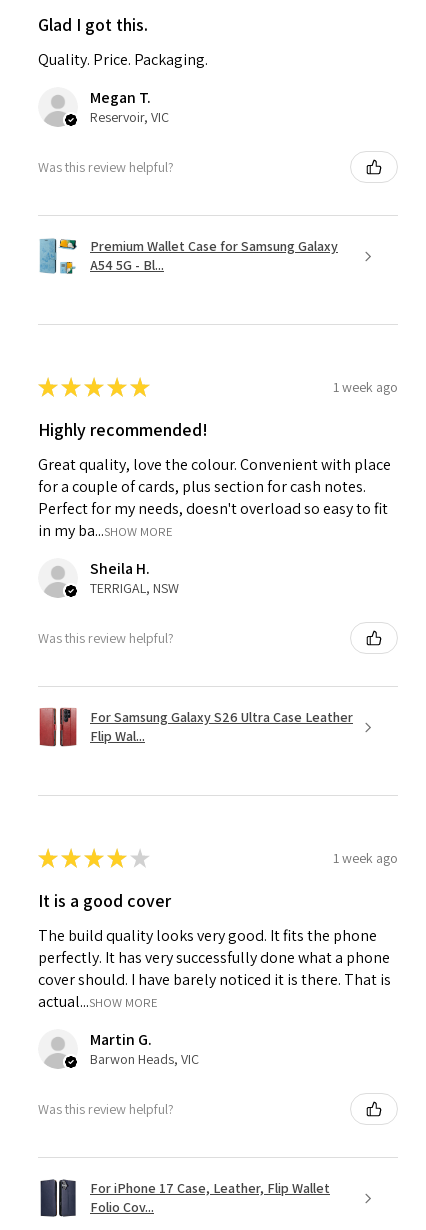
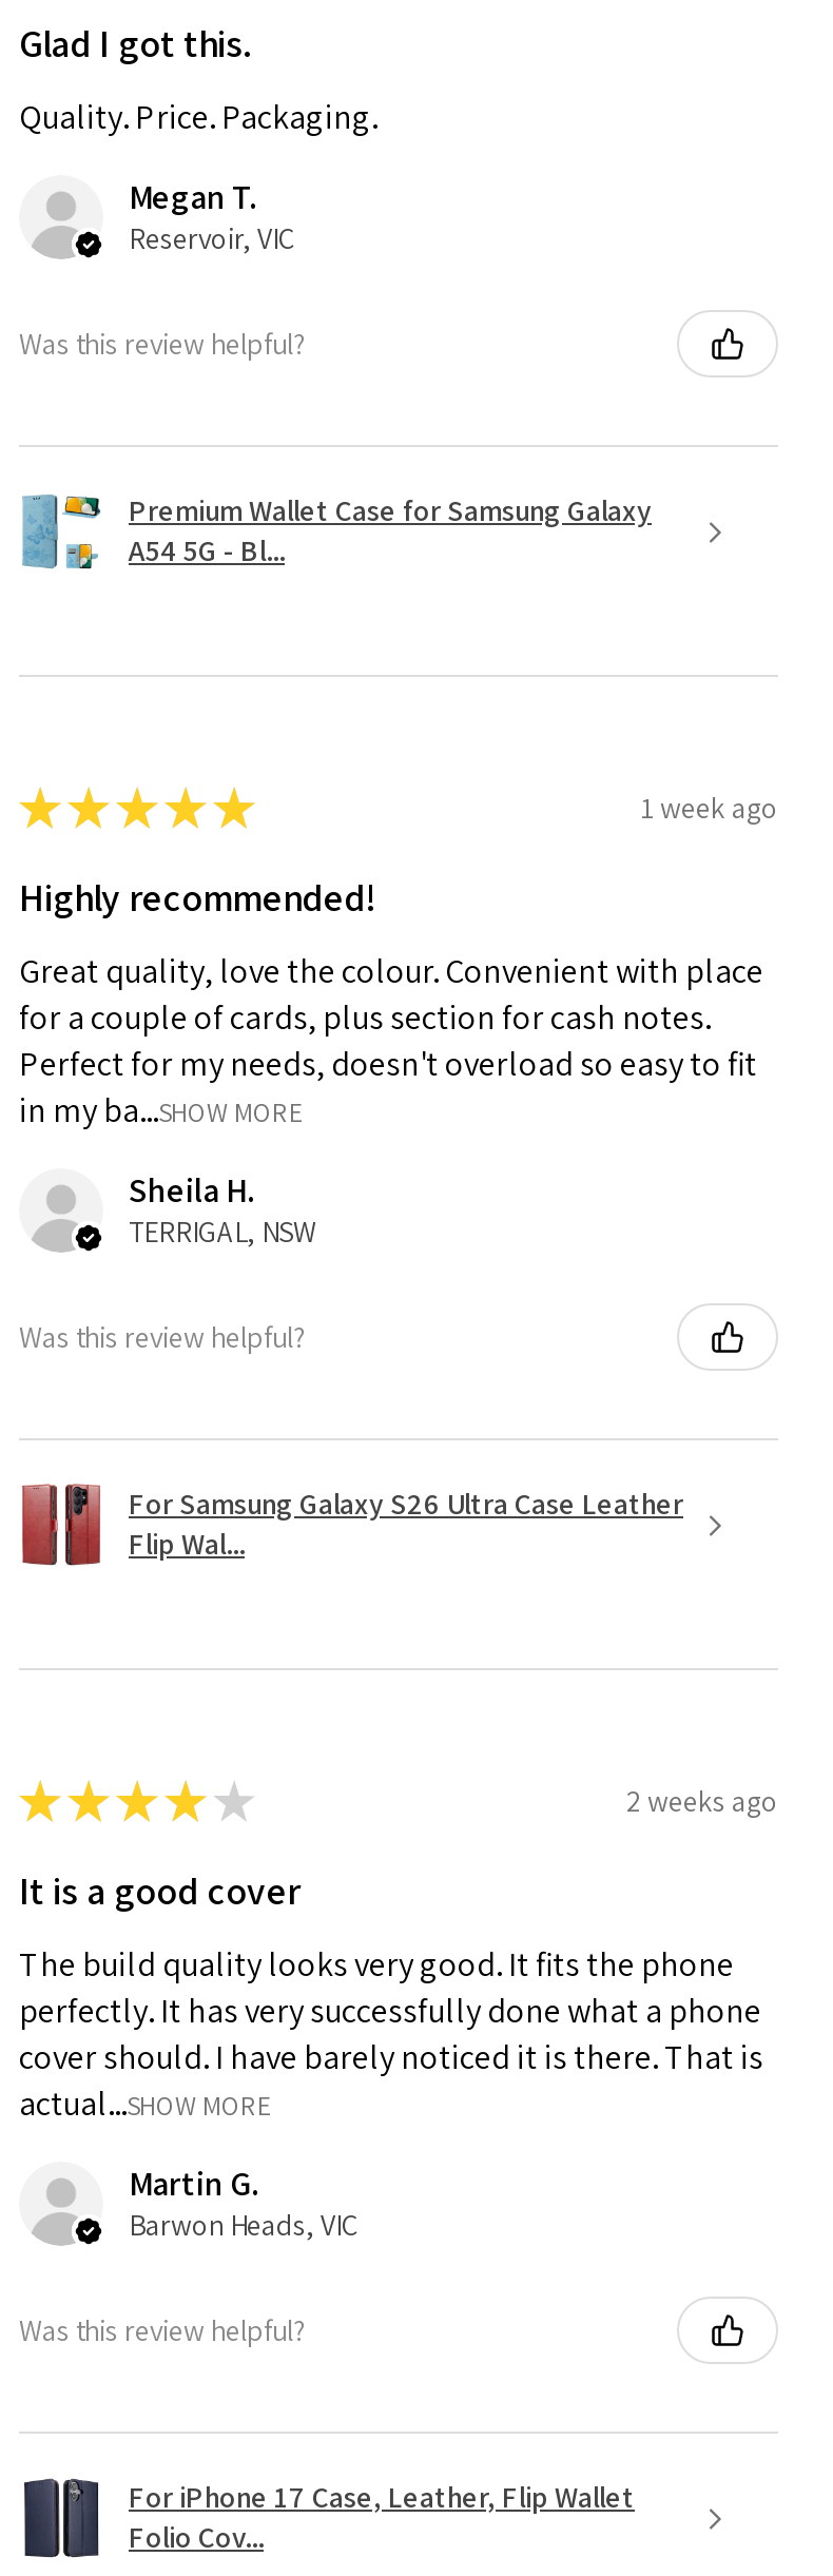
- 1 week ago
+ 2 weeks ago
